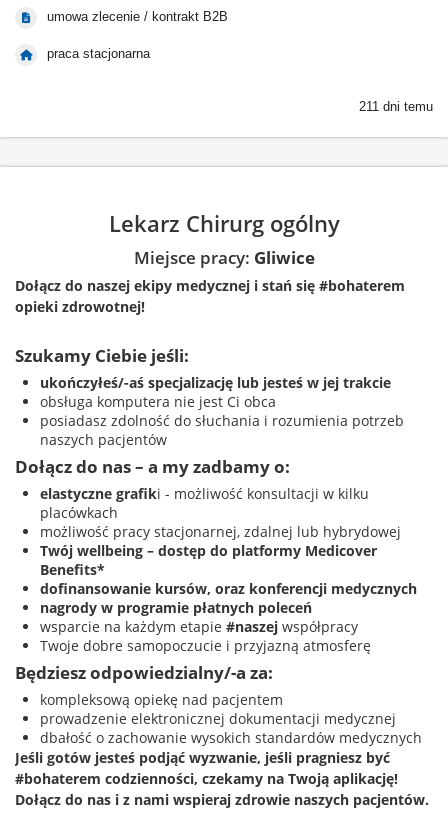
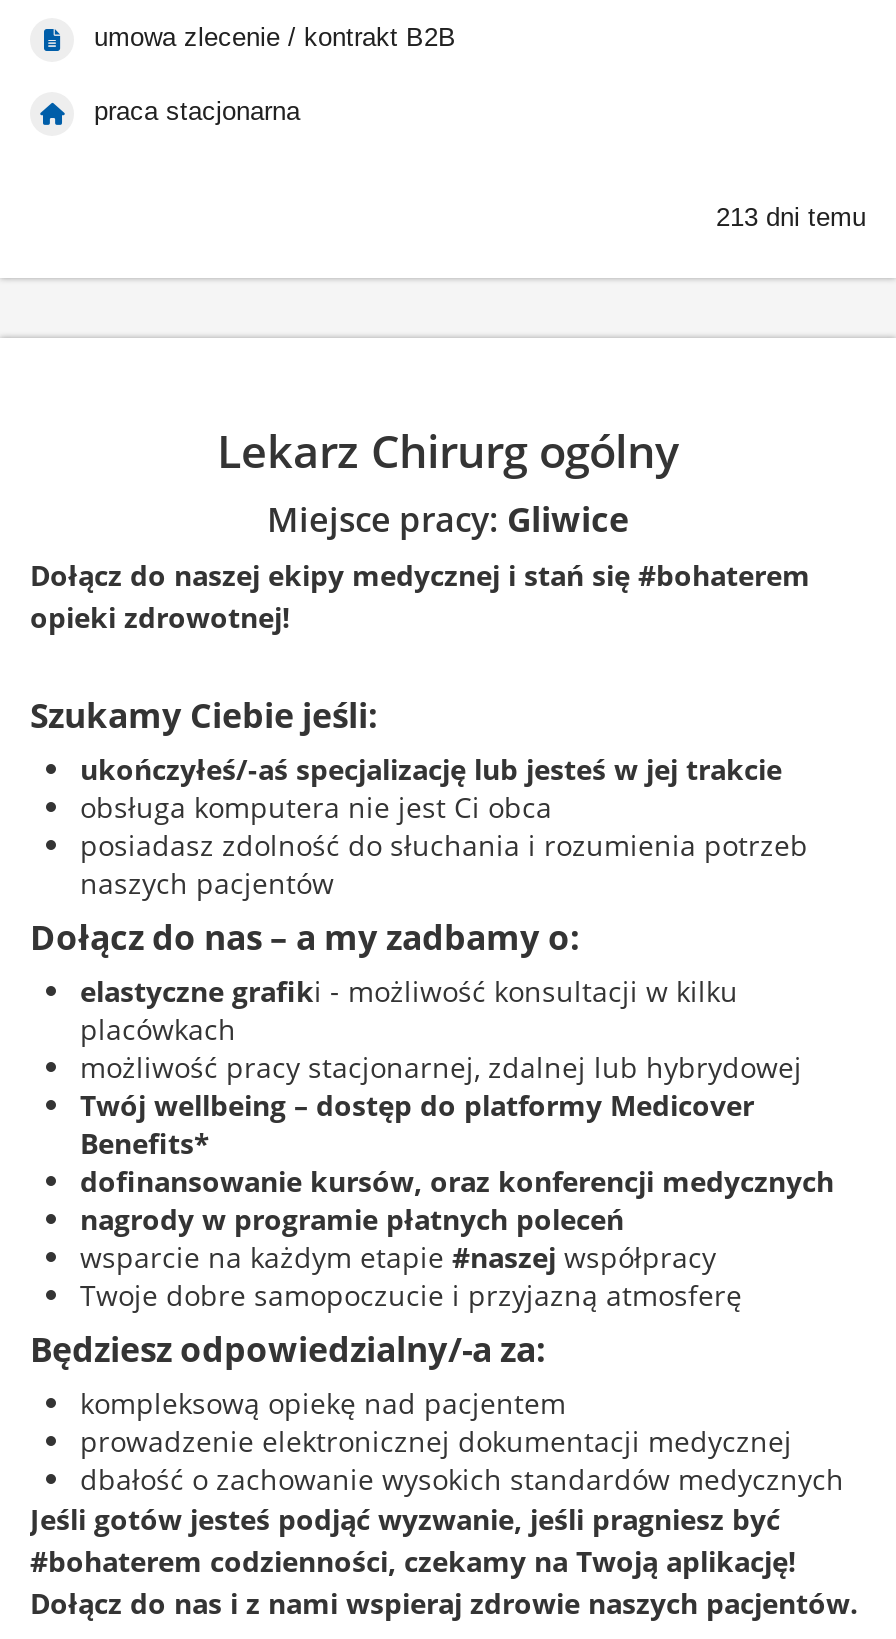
- 211 dni temu
+ 213 dni temu
